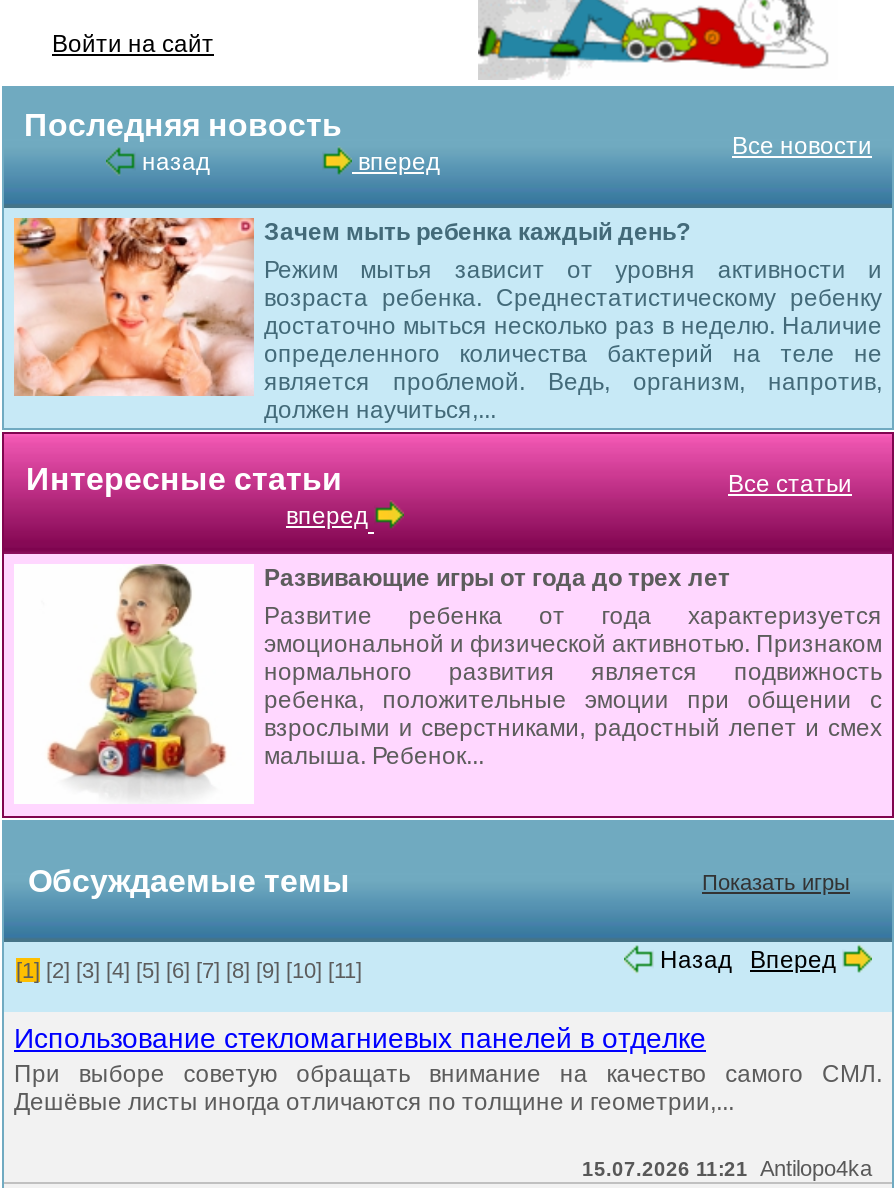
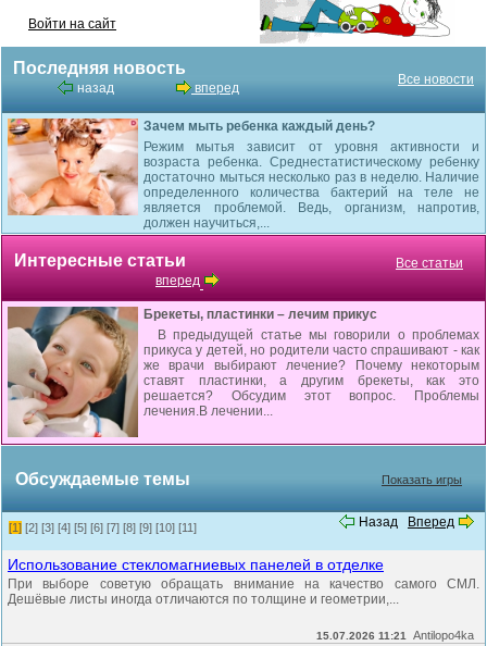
- [image]
- Развивающие игры от года до трех лет
- Развитие ребенка от года характеризуется
- эмоциональной и физической активнотью. Признаком
- нормального развития является подвижность
- ребенка, положительные эмоции при общении с
- взрослыми и сверстниками, радостный лепет и смех
- малыша. Ребенок...
+ [image]
+ Брекеты, пластинки – лечим прикус
+ В предыдущей статье мы говорили о проблемах
+ прикуса у детей, но родители часто спрашивают - как
+ же врачи выбирают лечение? Почему некоторым
+ ставят пластинки, а другим брекеты, как это
+ решается? Обсудим этот вопрос. Проблемы
+ лечения.В лечении...
